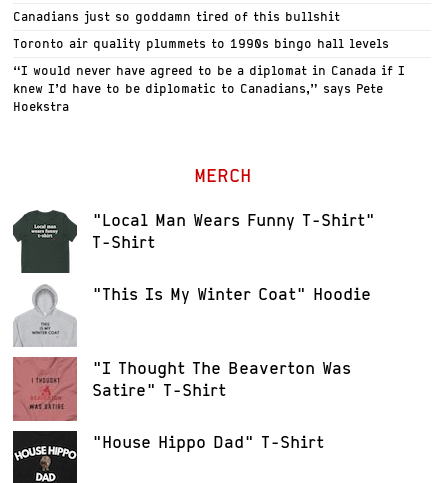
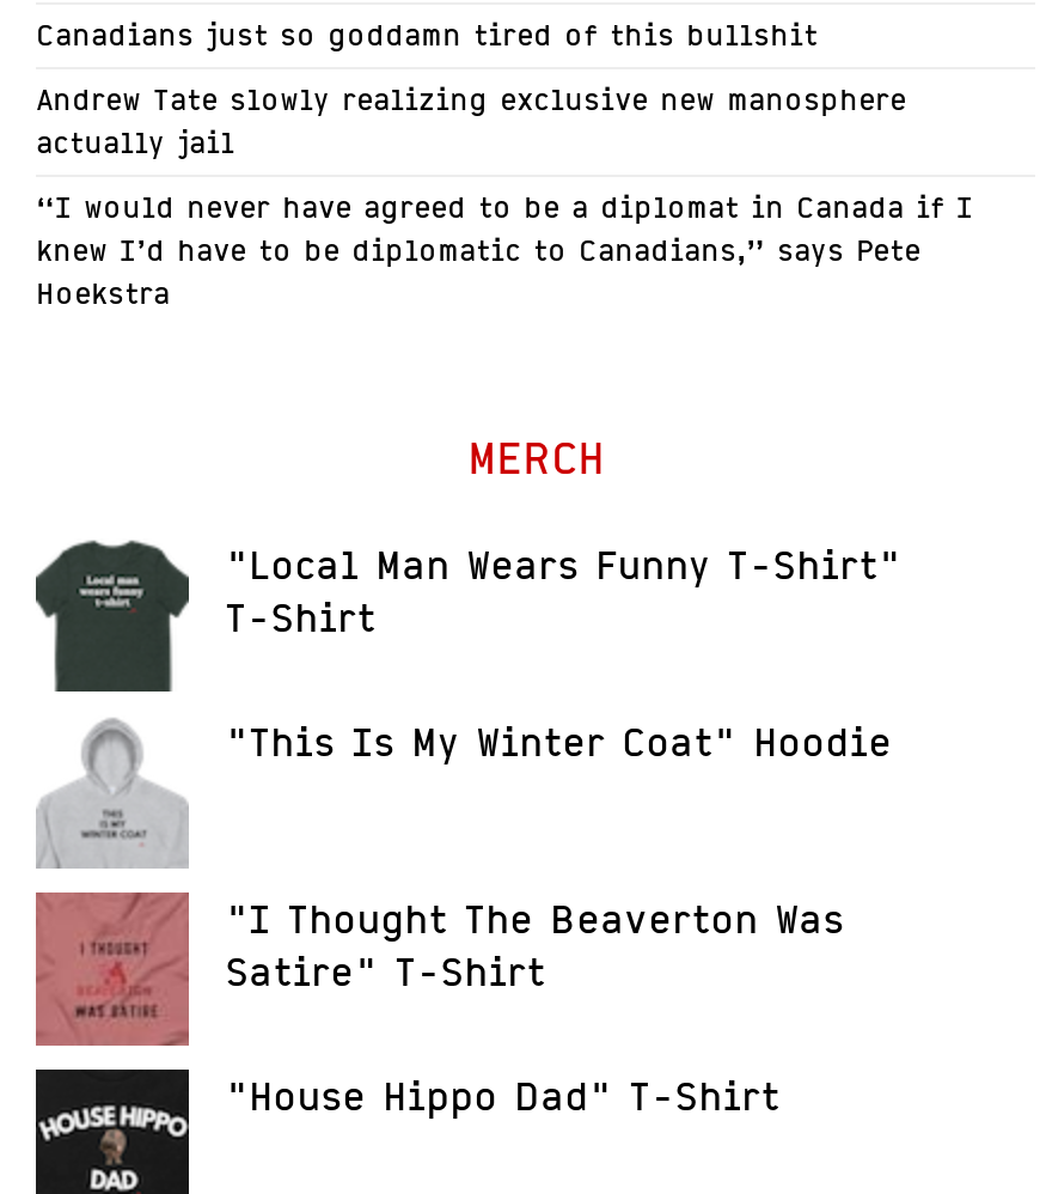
- Toronto air quality plummets to 1990s bingo hall levels
+ Andrew Tate slowly realizing exclusive new manosphere
+ actually jail
